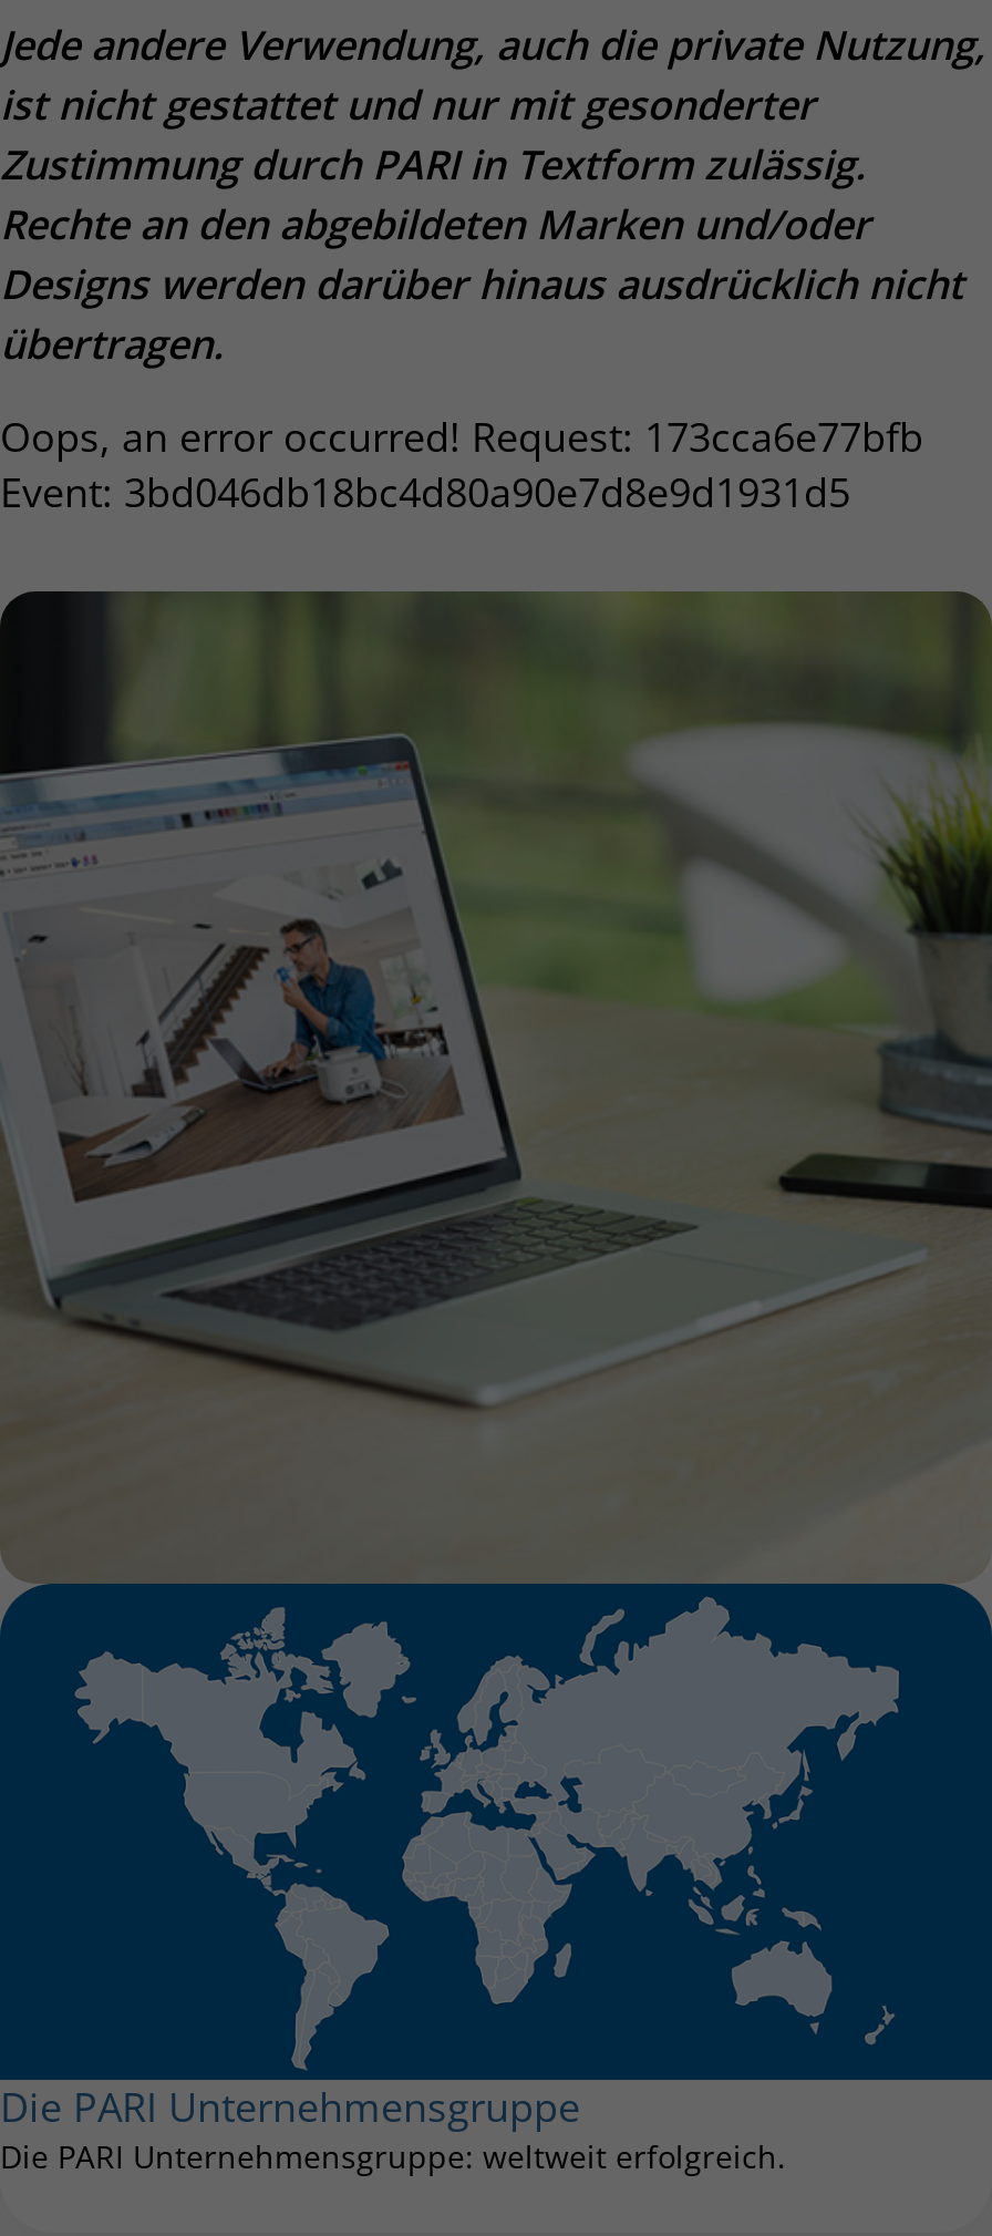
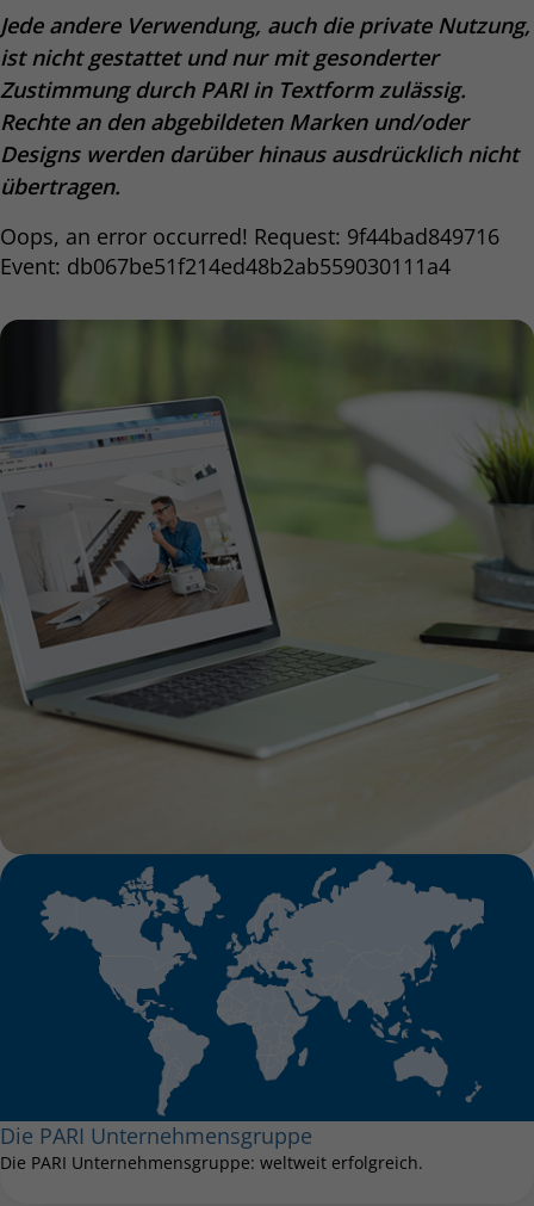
- Oops, an error occurred! Request: 173cca6e77bfb
+ Oops, an error occurred! Request: 9f44bad849716

- Event: 3bd046db18bc4d80a90e7d8e9d1931d5
+ Event: db067be51f214ed48b2ab559030111a4
